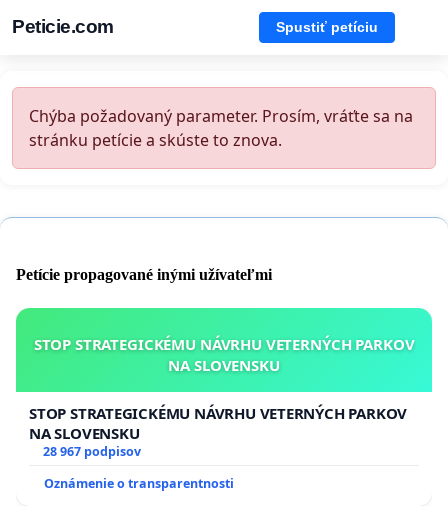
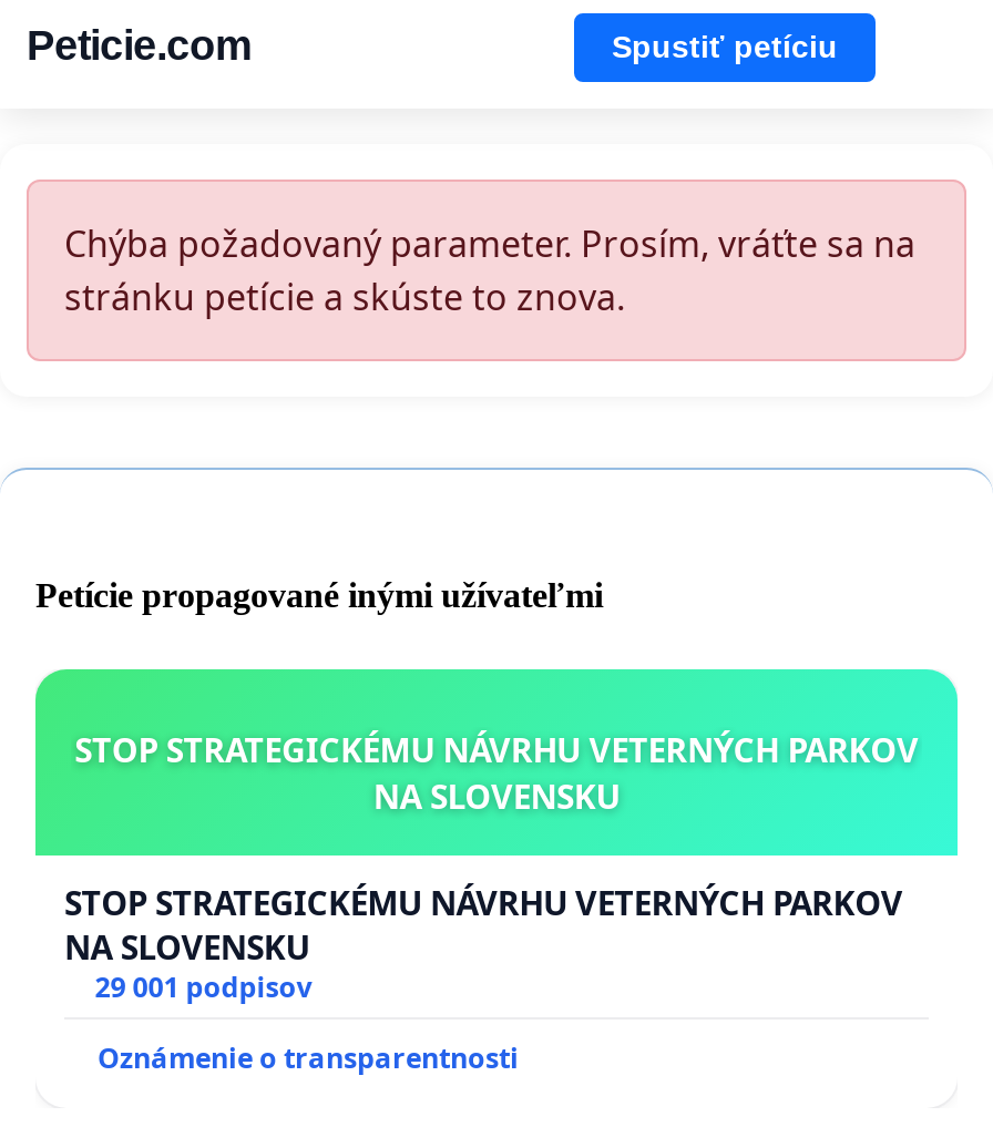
- 28 967 podpisov
+ 29 001 podpisov
